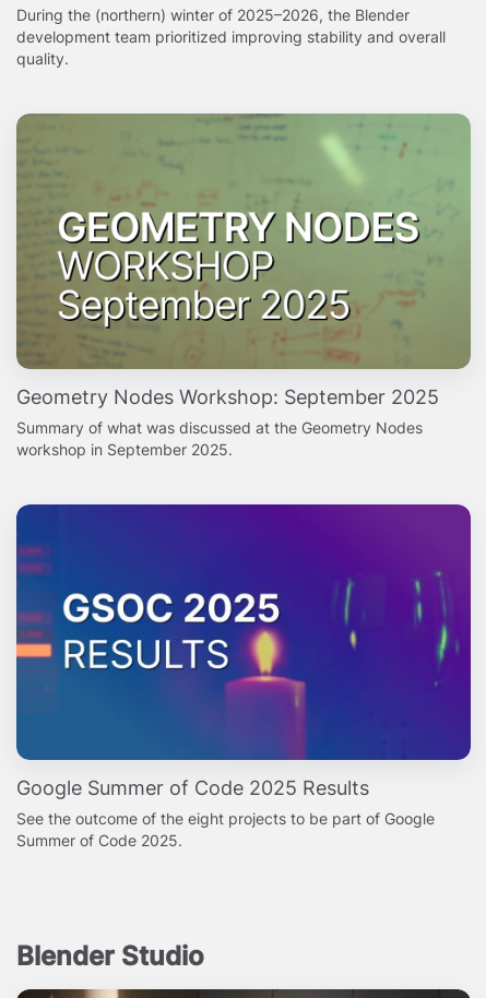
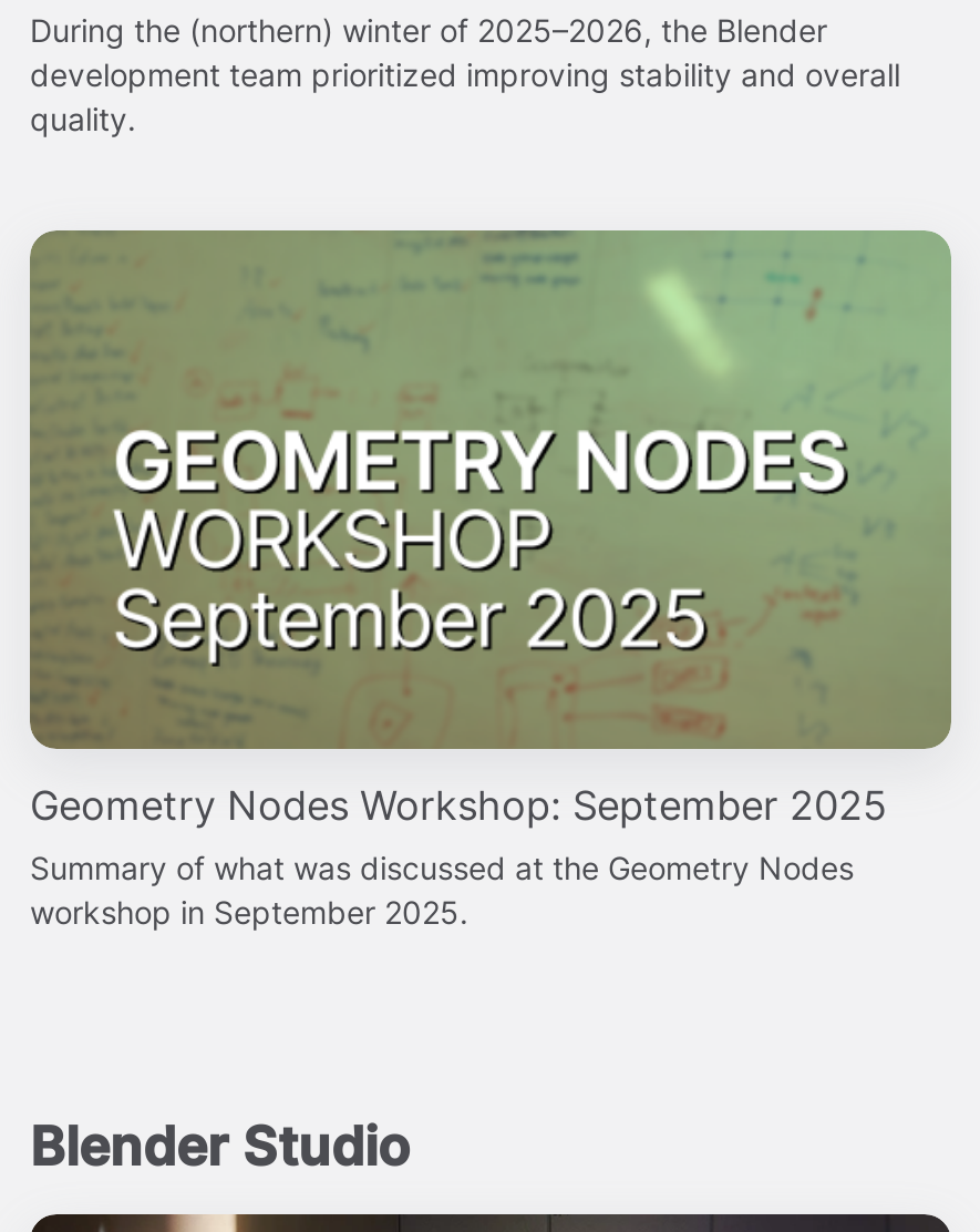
- [image]
- Google Summer of Code 2025 Results
- See the outcome of the eight projects to be part of Google
- Summer of Code 2025.
